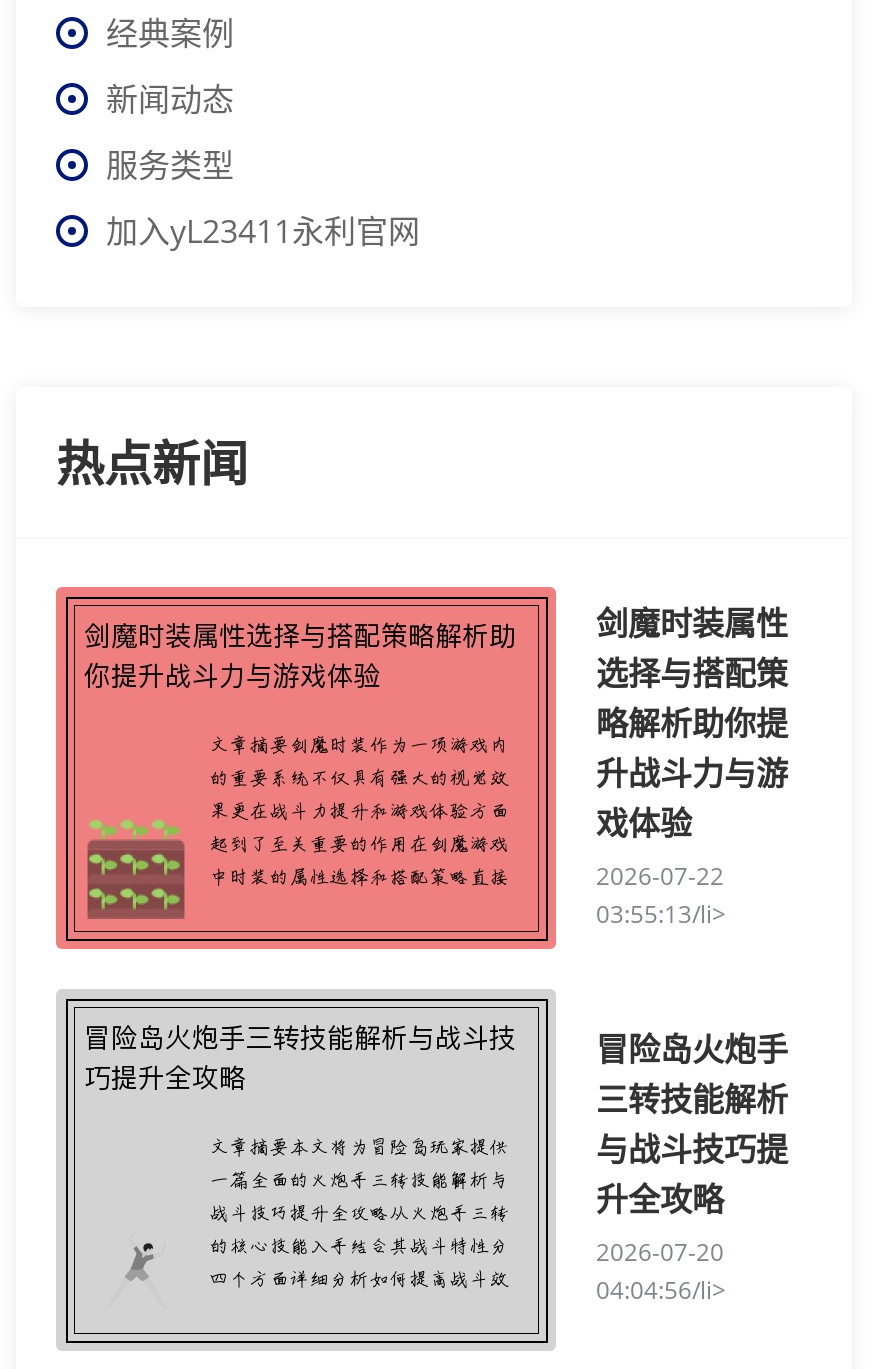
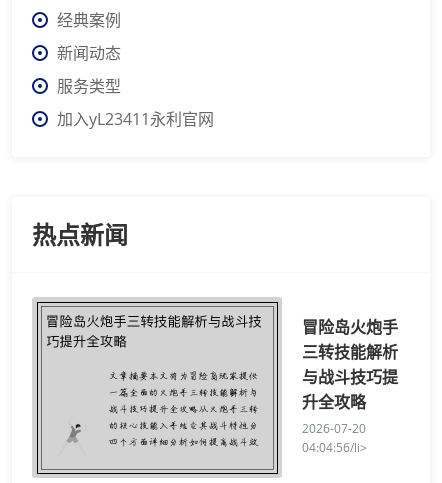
- [image]
- 剑魔时装属性
- 选择与搭配策
- 略解析助你提
- 升战斗力与游
- 戏体验
- 2026-07-22
- 03:55:13/li>
